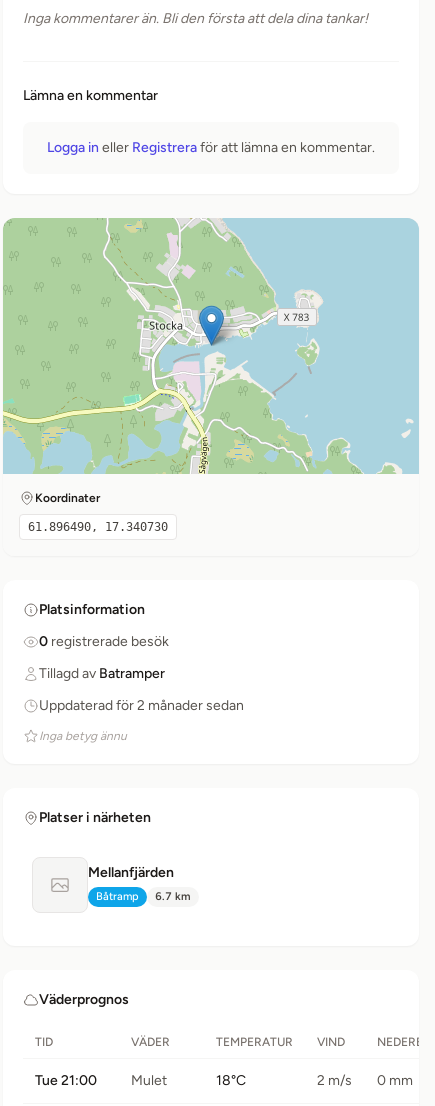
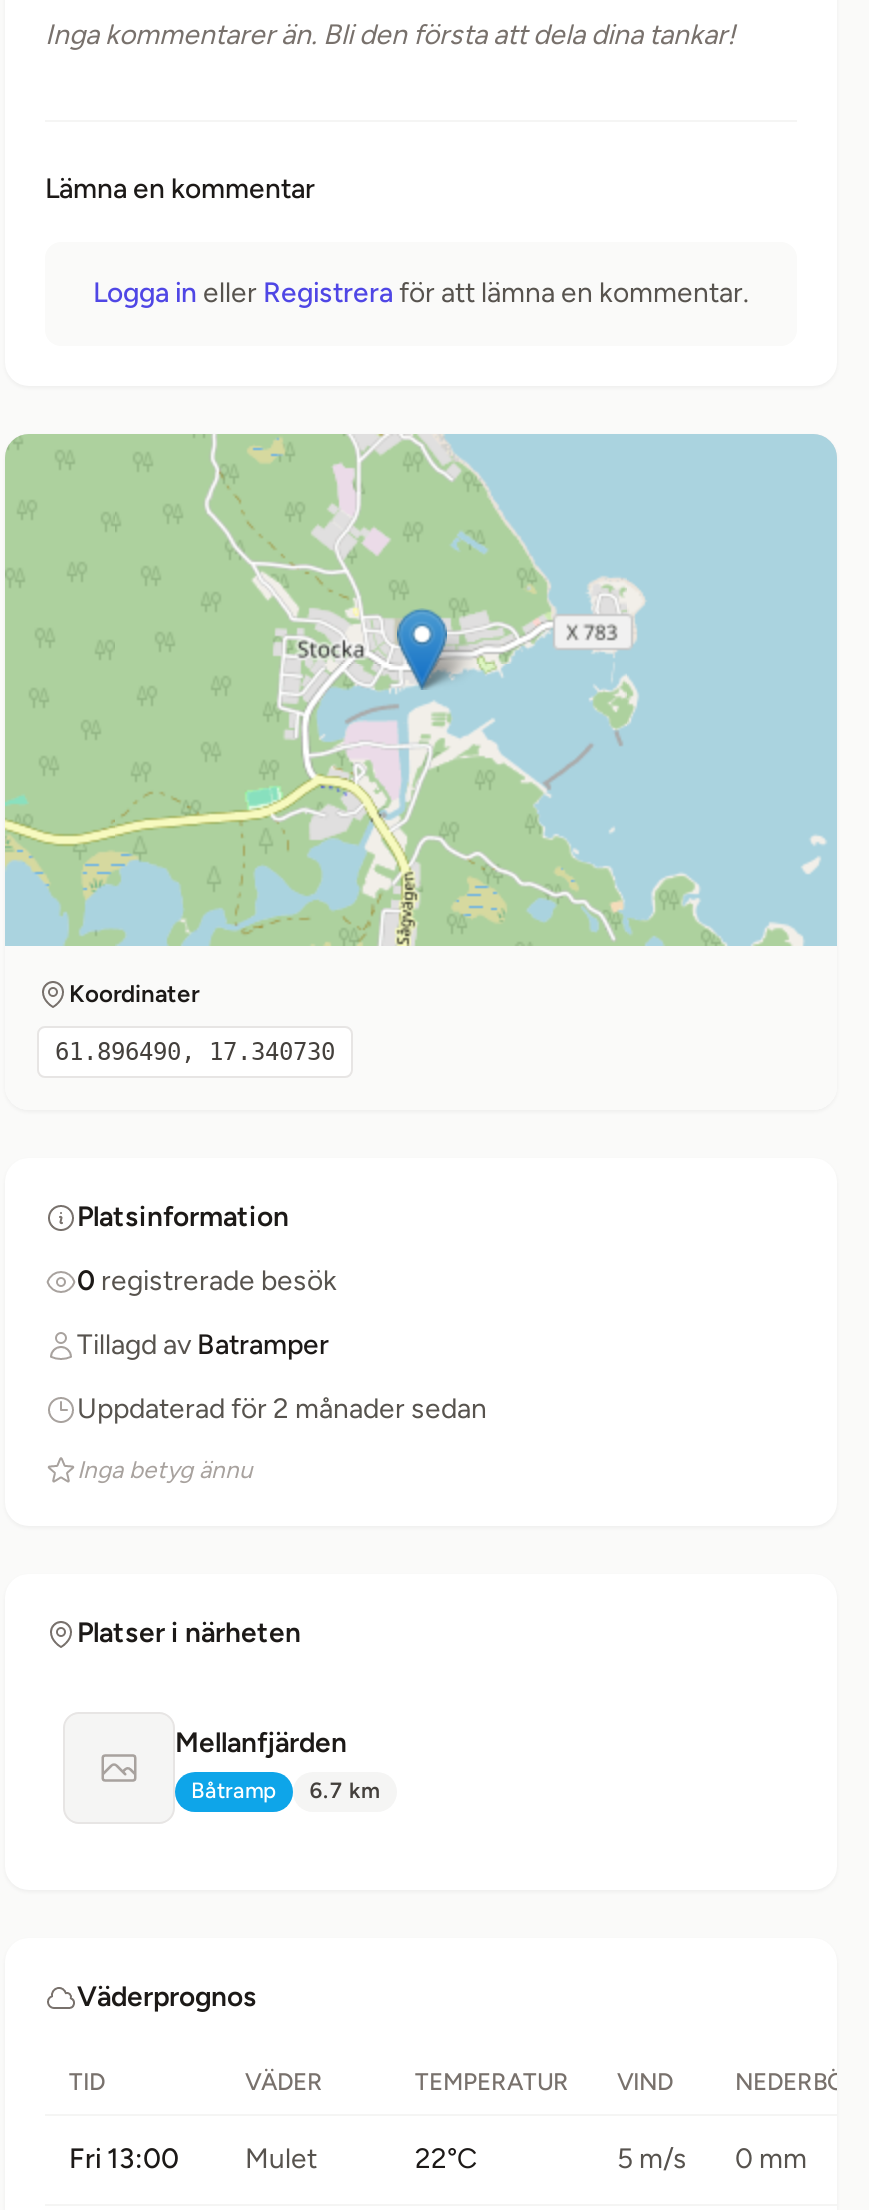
- Tue 21:00 Mulet
+ Fri 13:00 Mulet

- 18°C
- 2 m/s
+ 22°C
+ 5 m/s
